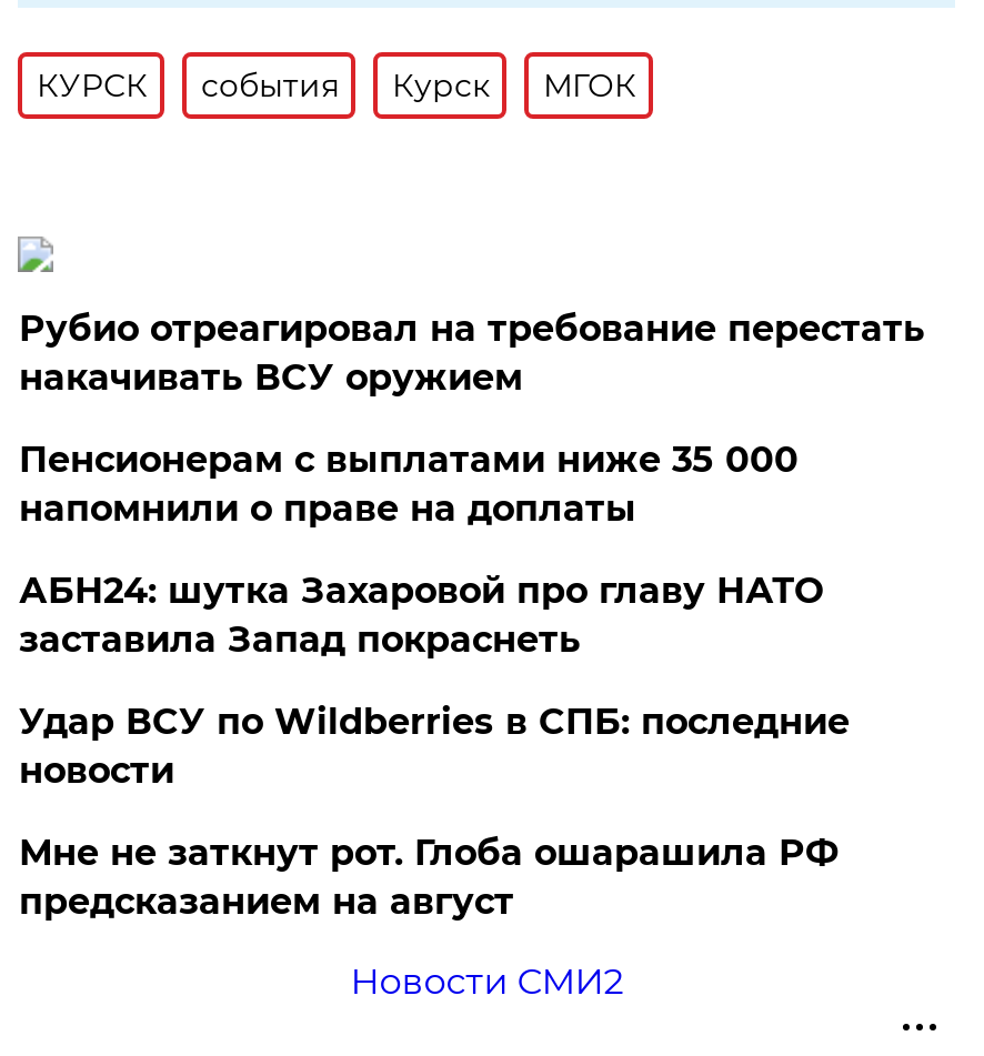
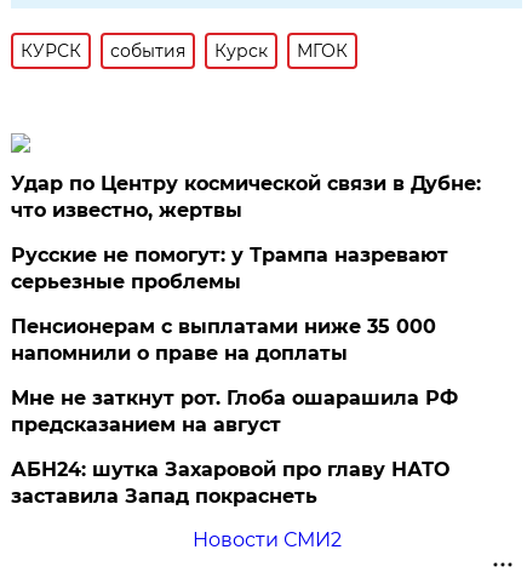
- Рубио отреагировал на требование перестать
- накачивать ВСУ оружием
+ Удар по Центру космической связи в Дубне:
+ что известно, жертвы
+ Русские не помогут: у Трампа назревают
+ серьезные проблемы

moved down: Пенсионерам с выплатами ниже 35 000 | напомнили о праве на доплаты

moved down: АБН24: шутка Захаровой про главу НАТО | заставила Запад покраснеть

- Удар ВСУ по Wildberries в СПБ: последние
- новости

moved up: Мне не заткнут рот. Глоба ошарашила РФ | предсказанием на август
